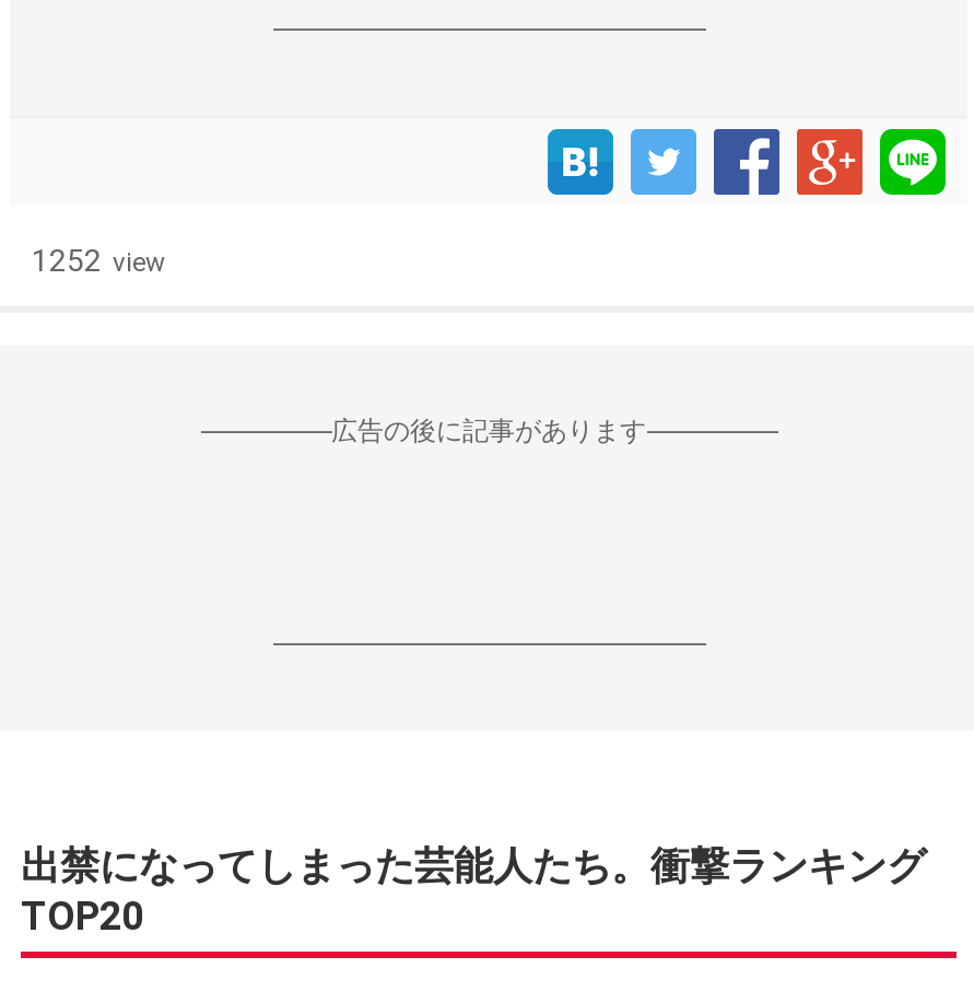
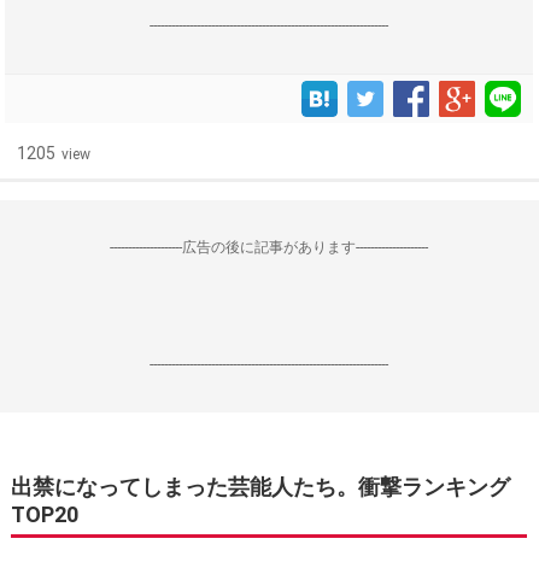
- 1252 view
+ 1205 view
